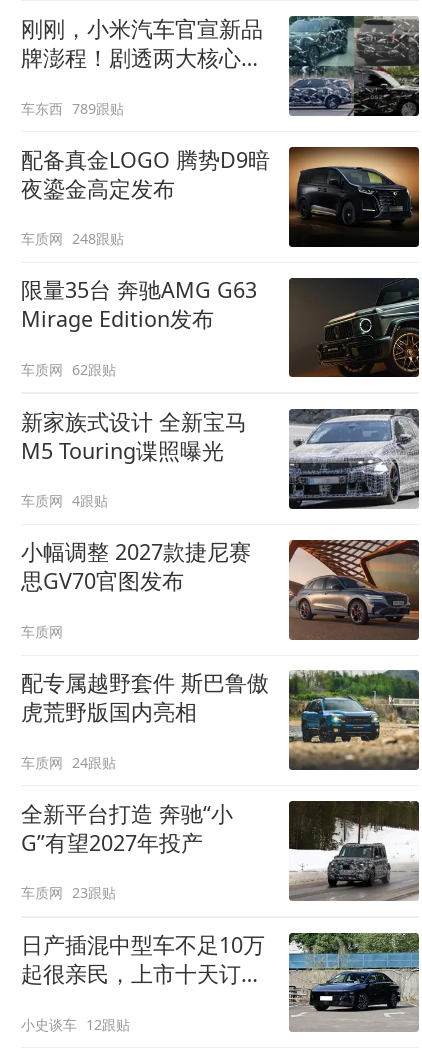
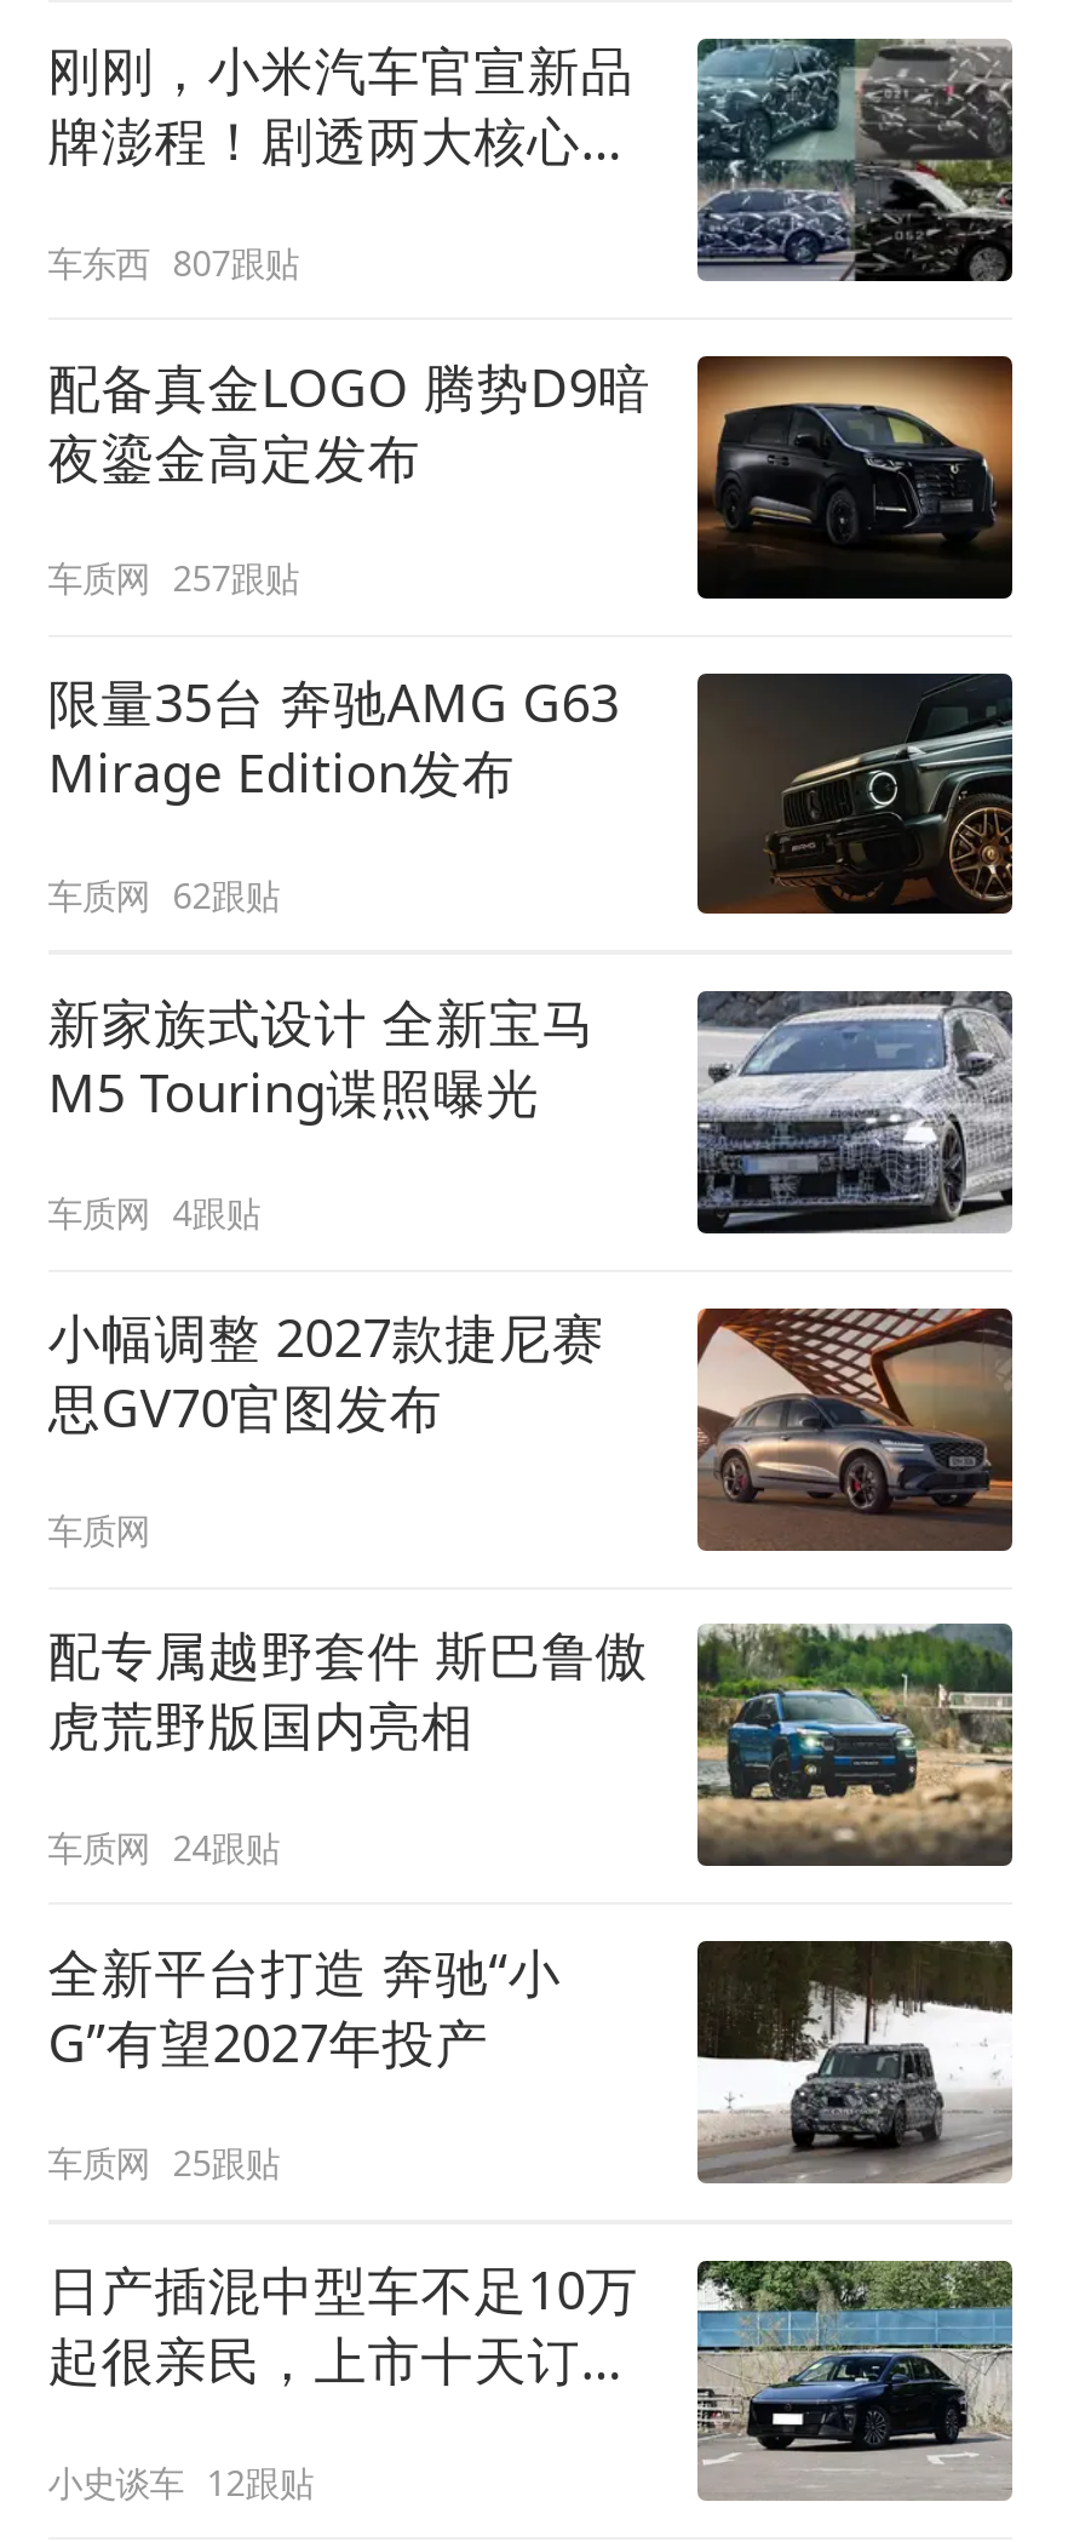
- 车东西 789跟贴
+ 车东西 807跟贴

- 车质网 248跟贴
+ 车质网 257跟贴

- 车质网 23跟贴
+ 车质网 25跟贴
